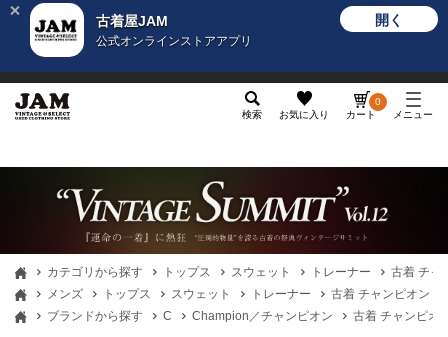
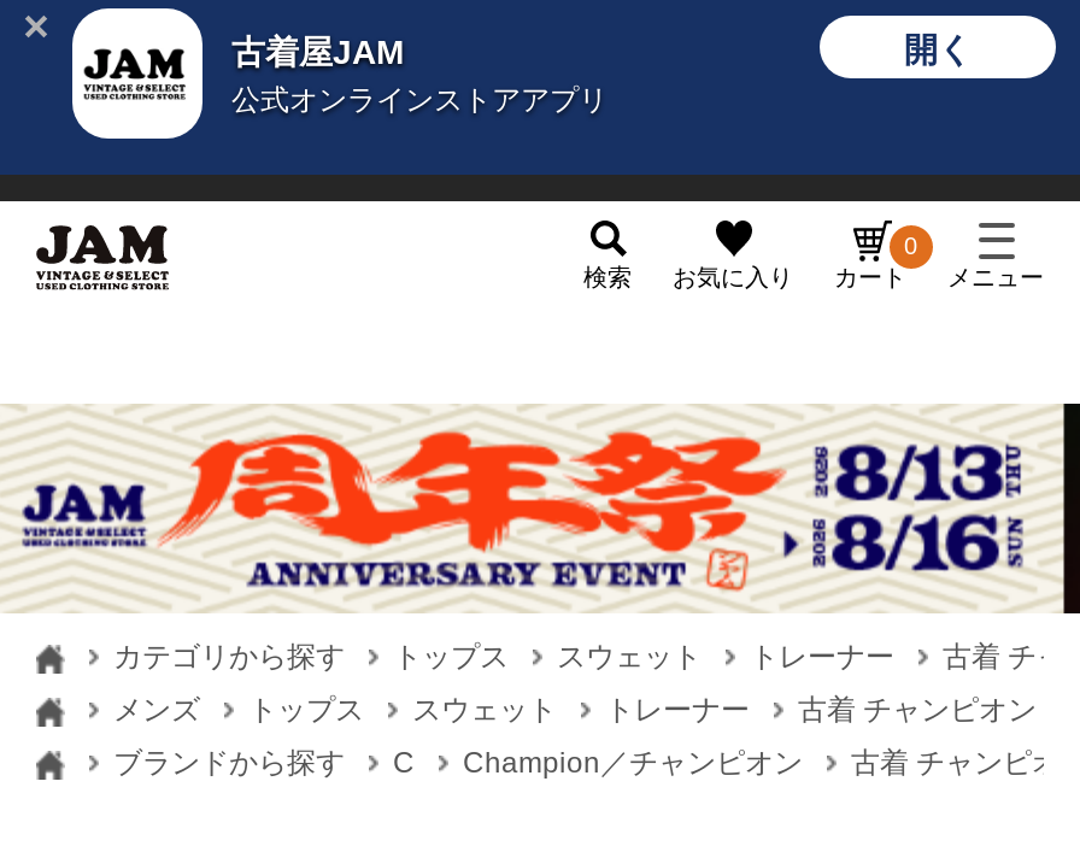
- [image]
+ [image]
